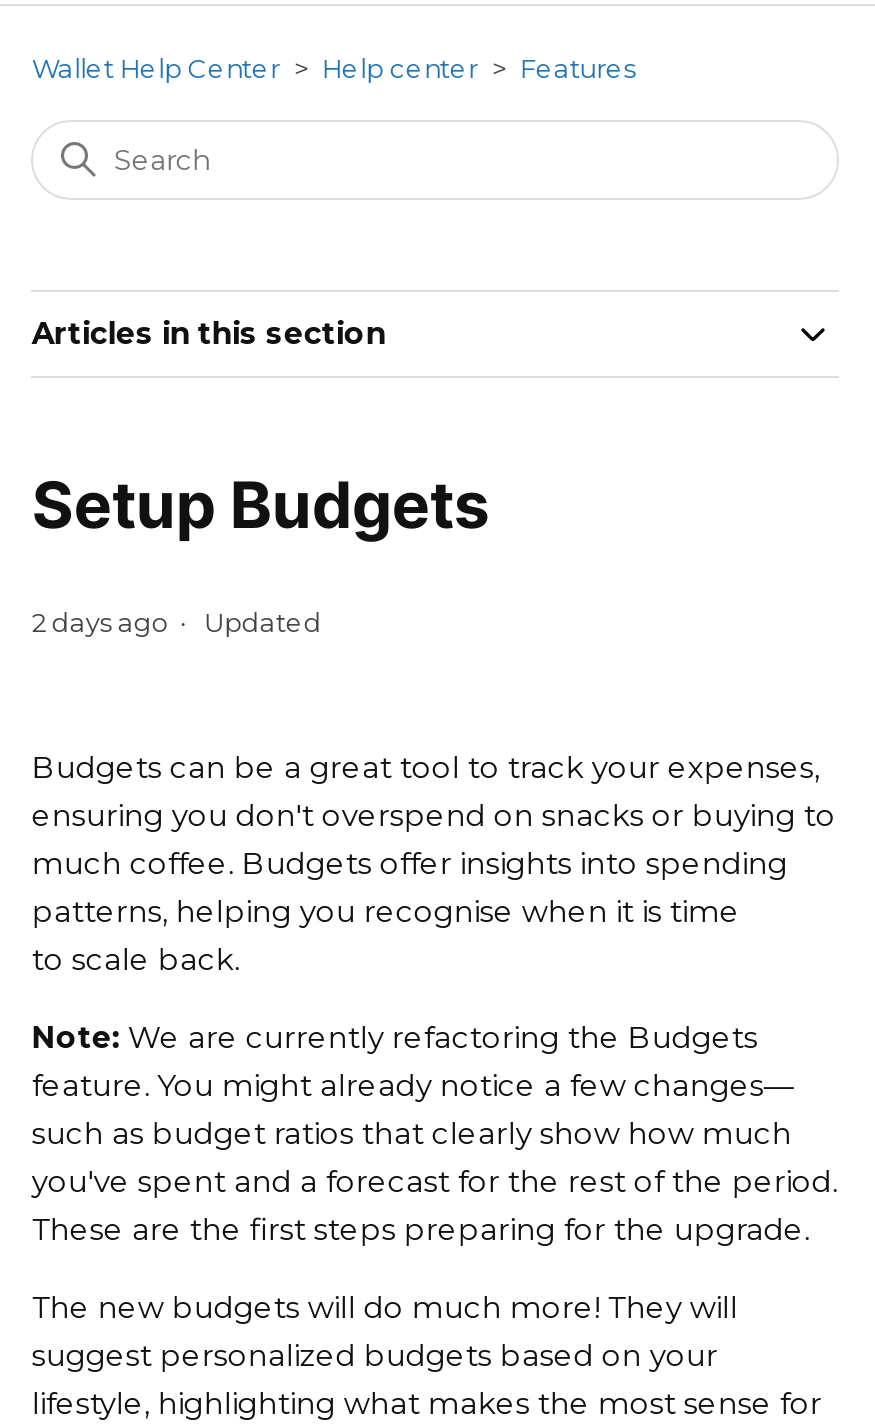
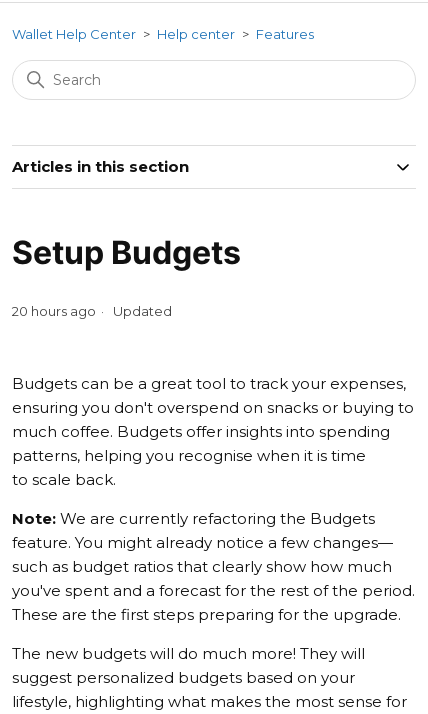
- 2 days ago Updated
+ 20 hours ago Updated
